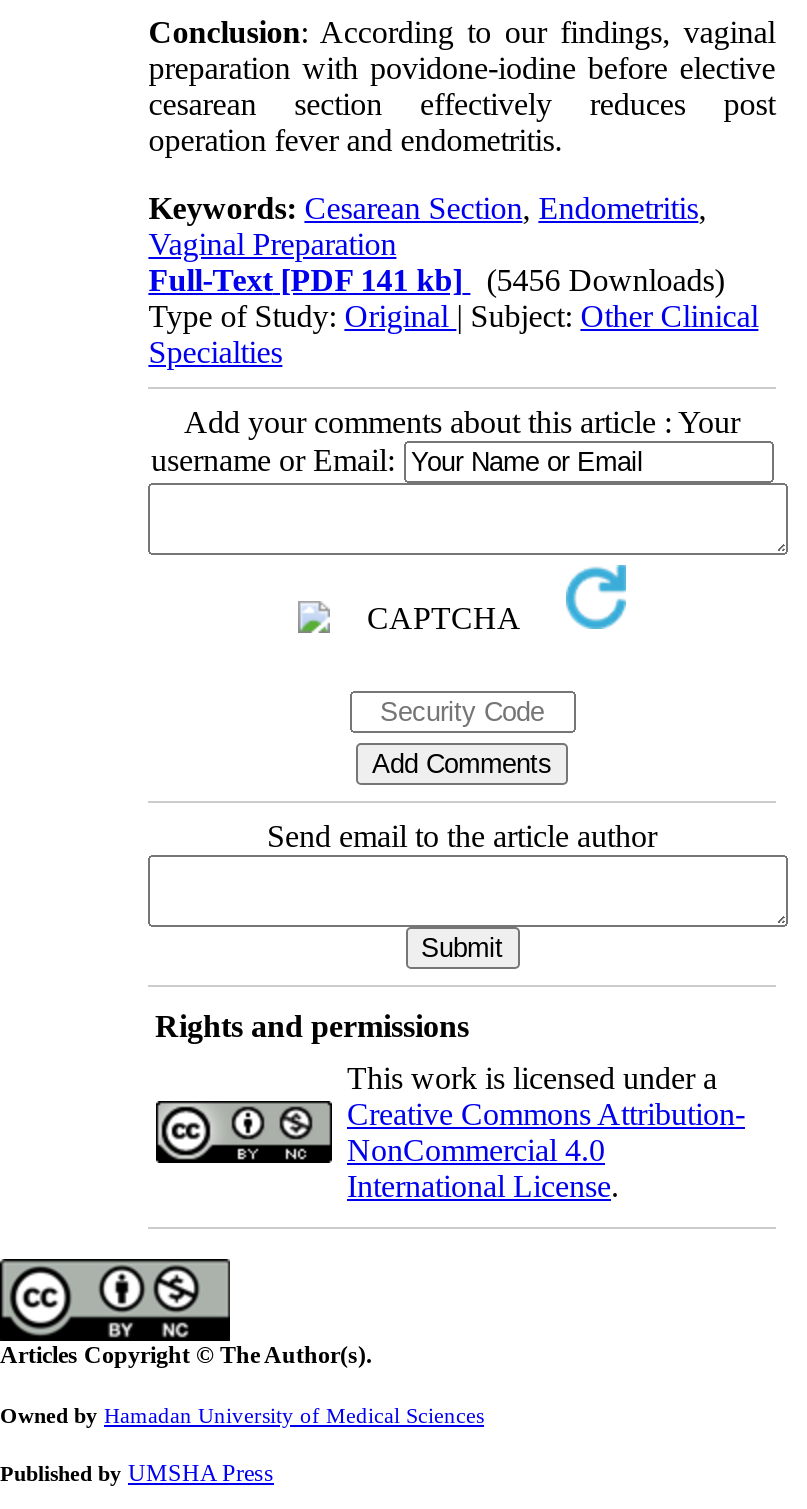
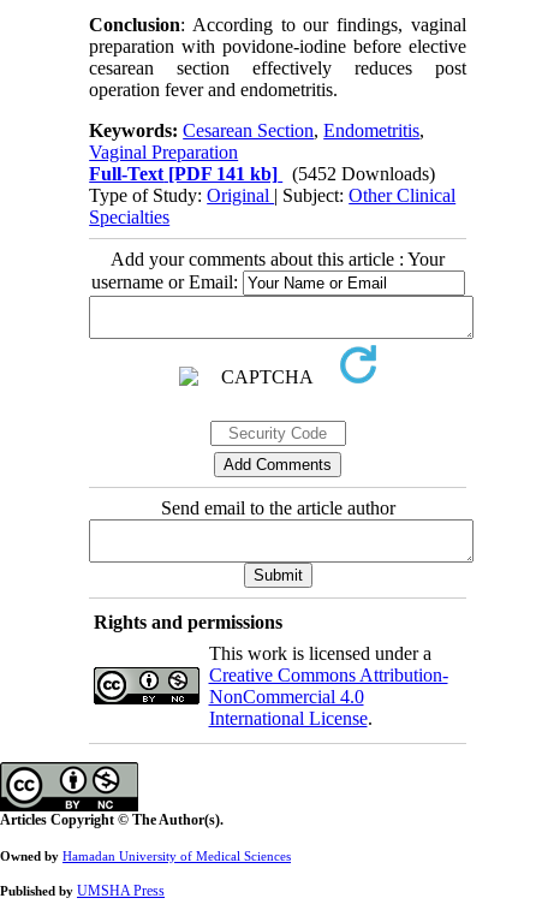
- Full-Text [PDF 141 kb] (5456 Downloads)
+ Full-Text [PDF 141 kb] (5452 Downloads)
